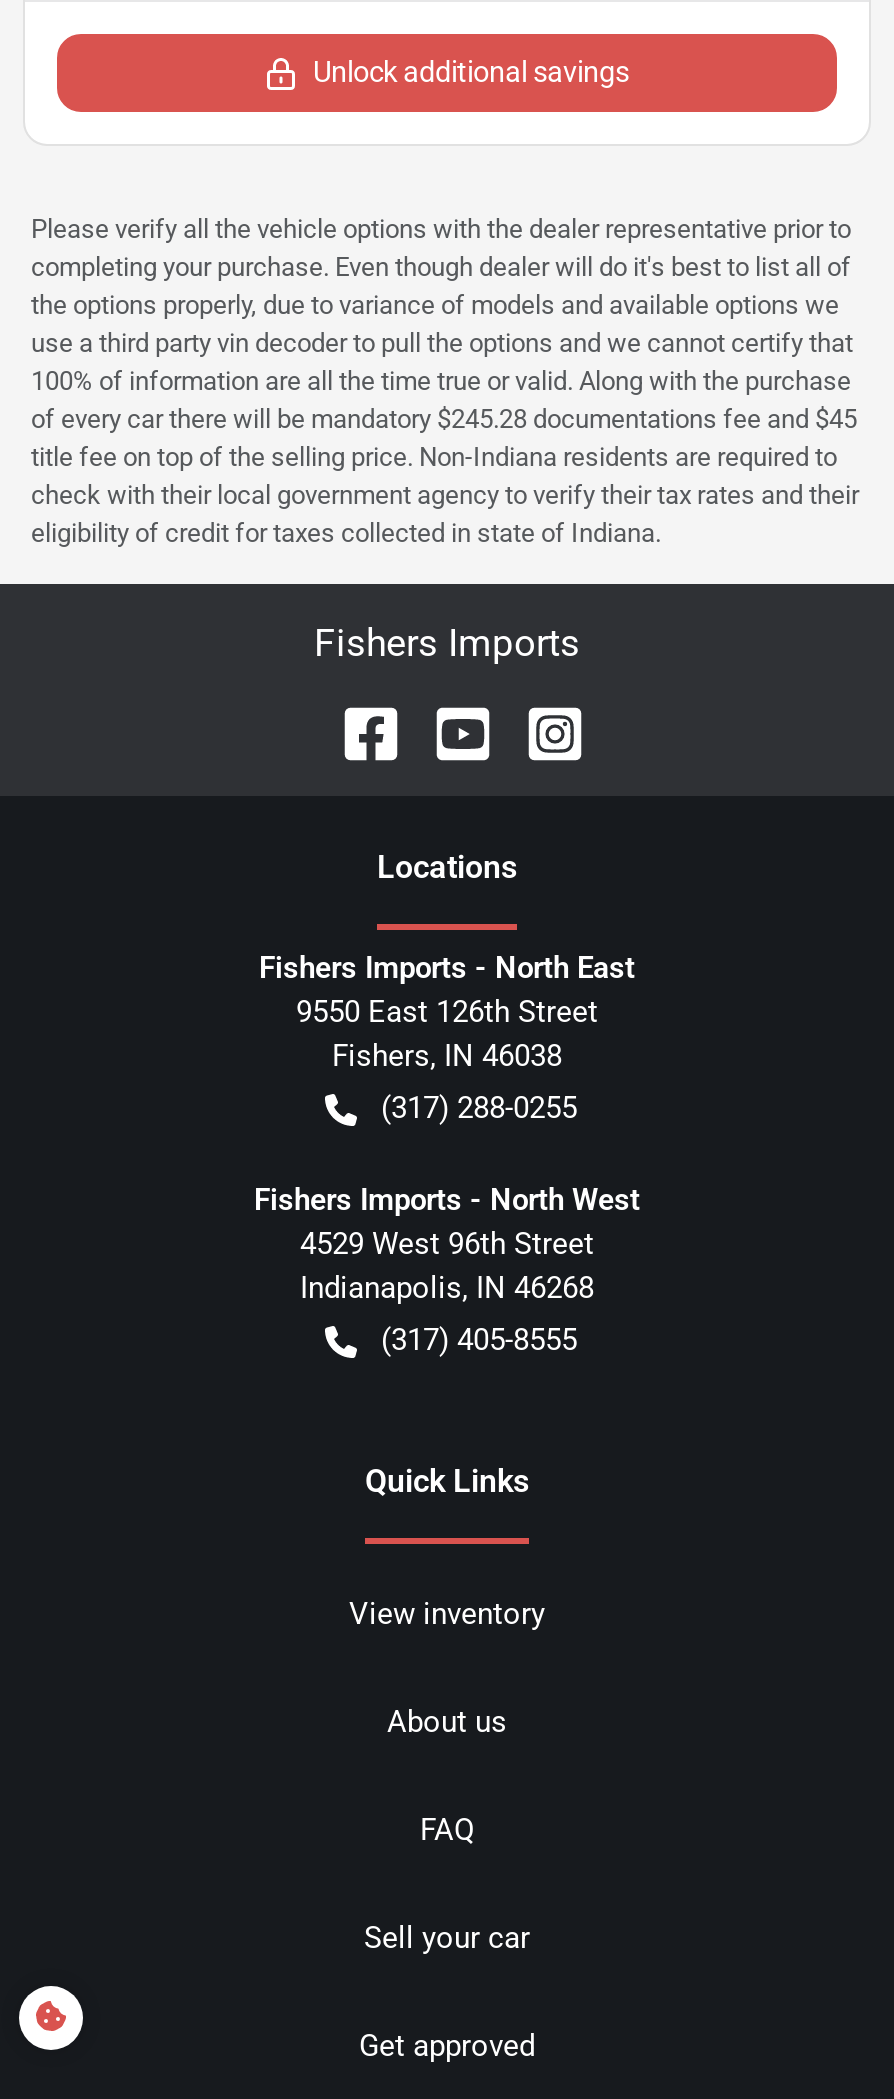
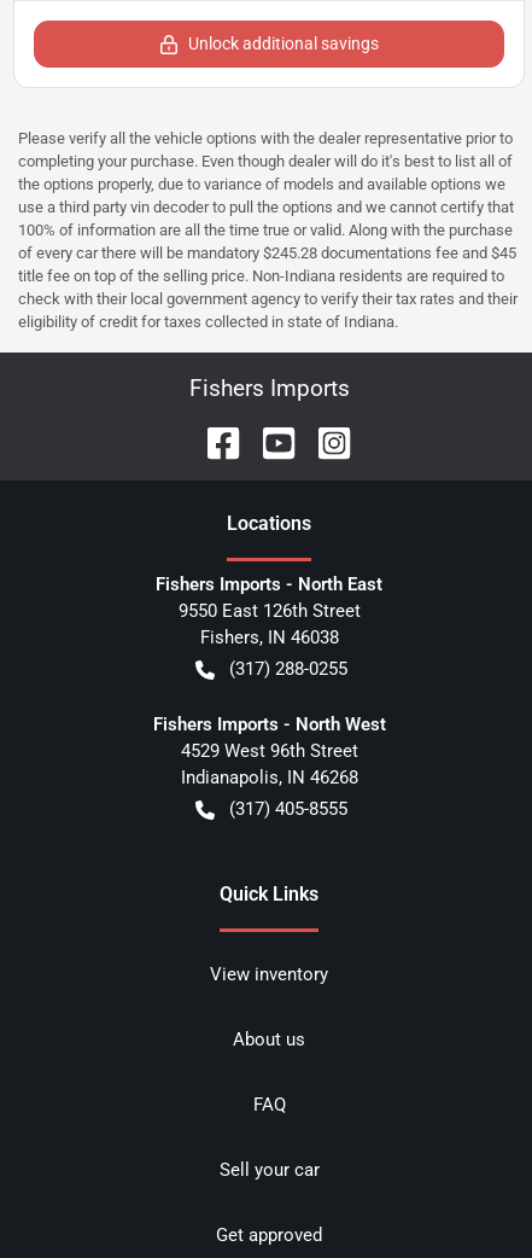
- [image]
